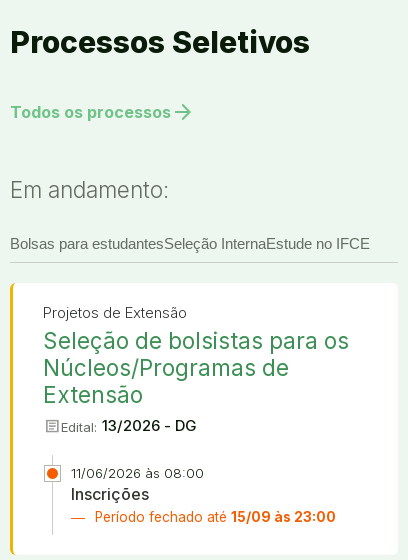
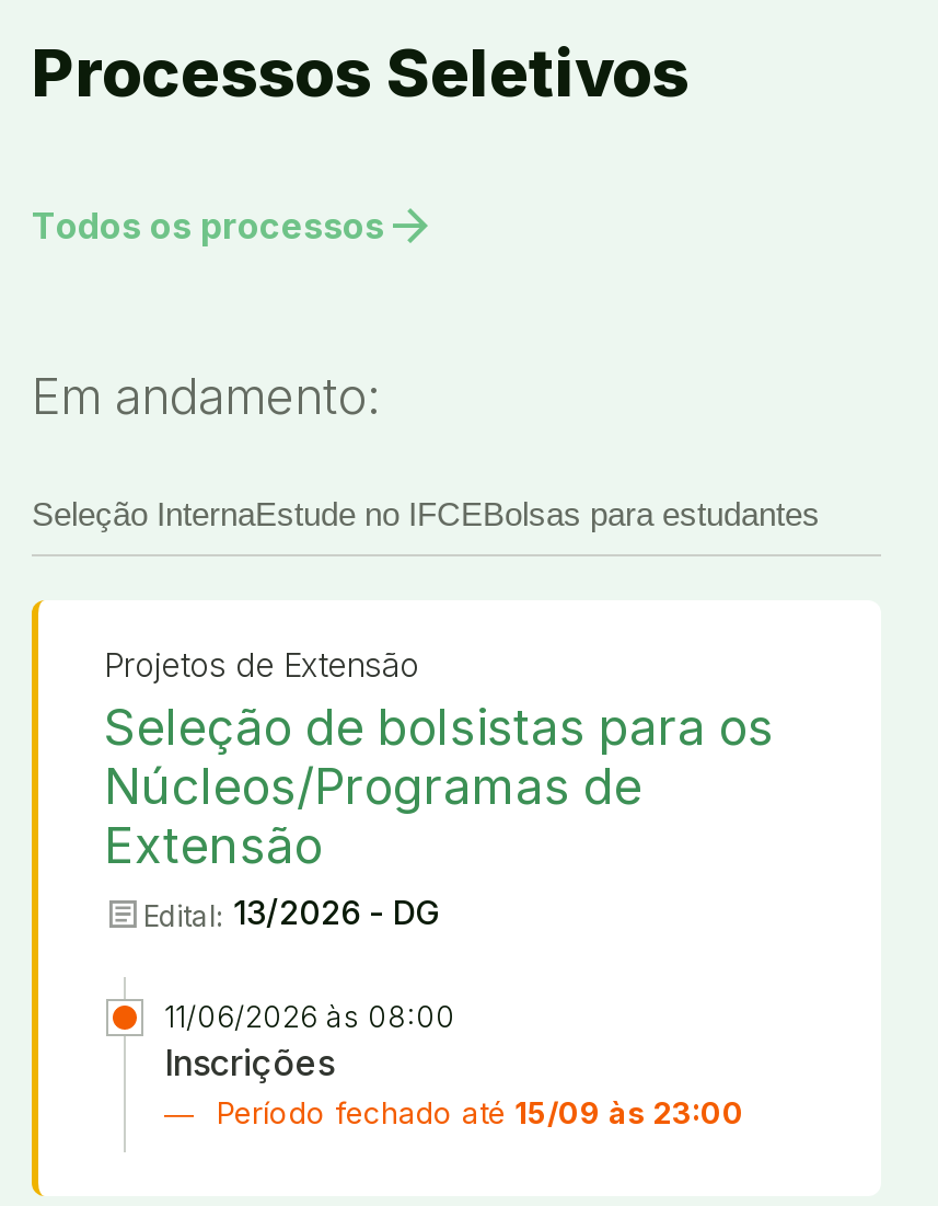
- Bolsas para estudantesSeleção InternaEstude no IFCE
+ Seleção InternaEstude no IFCEBolsas para estudantes
